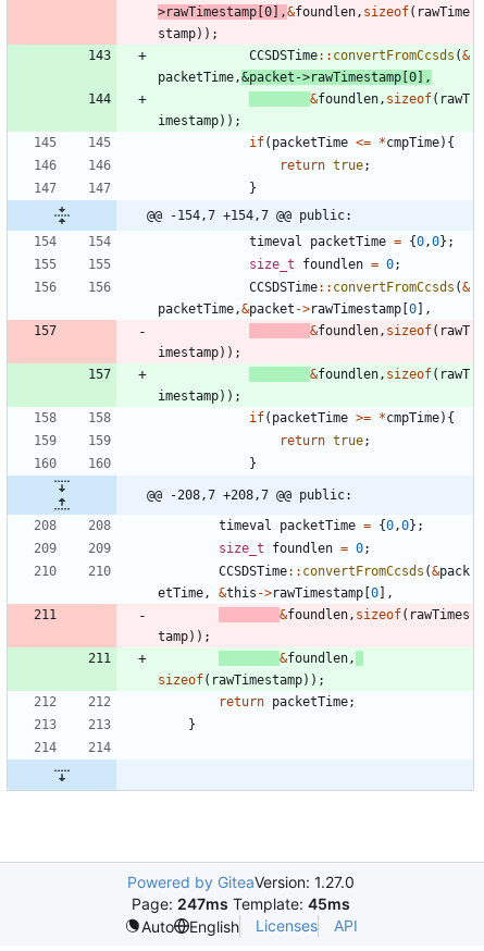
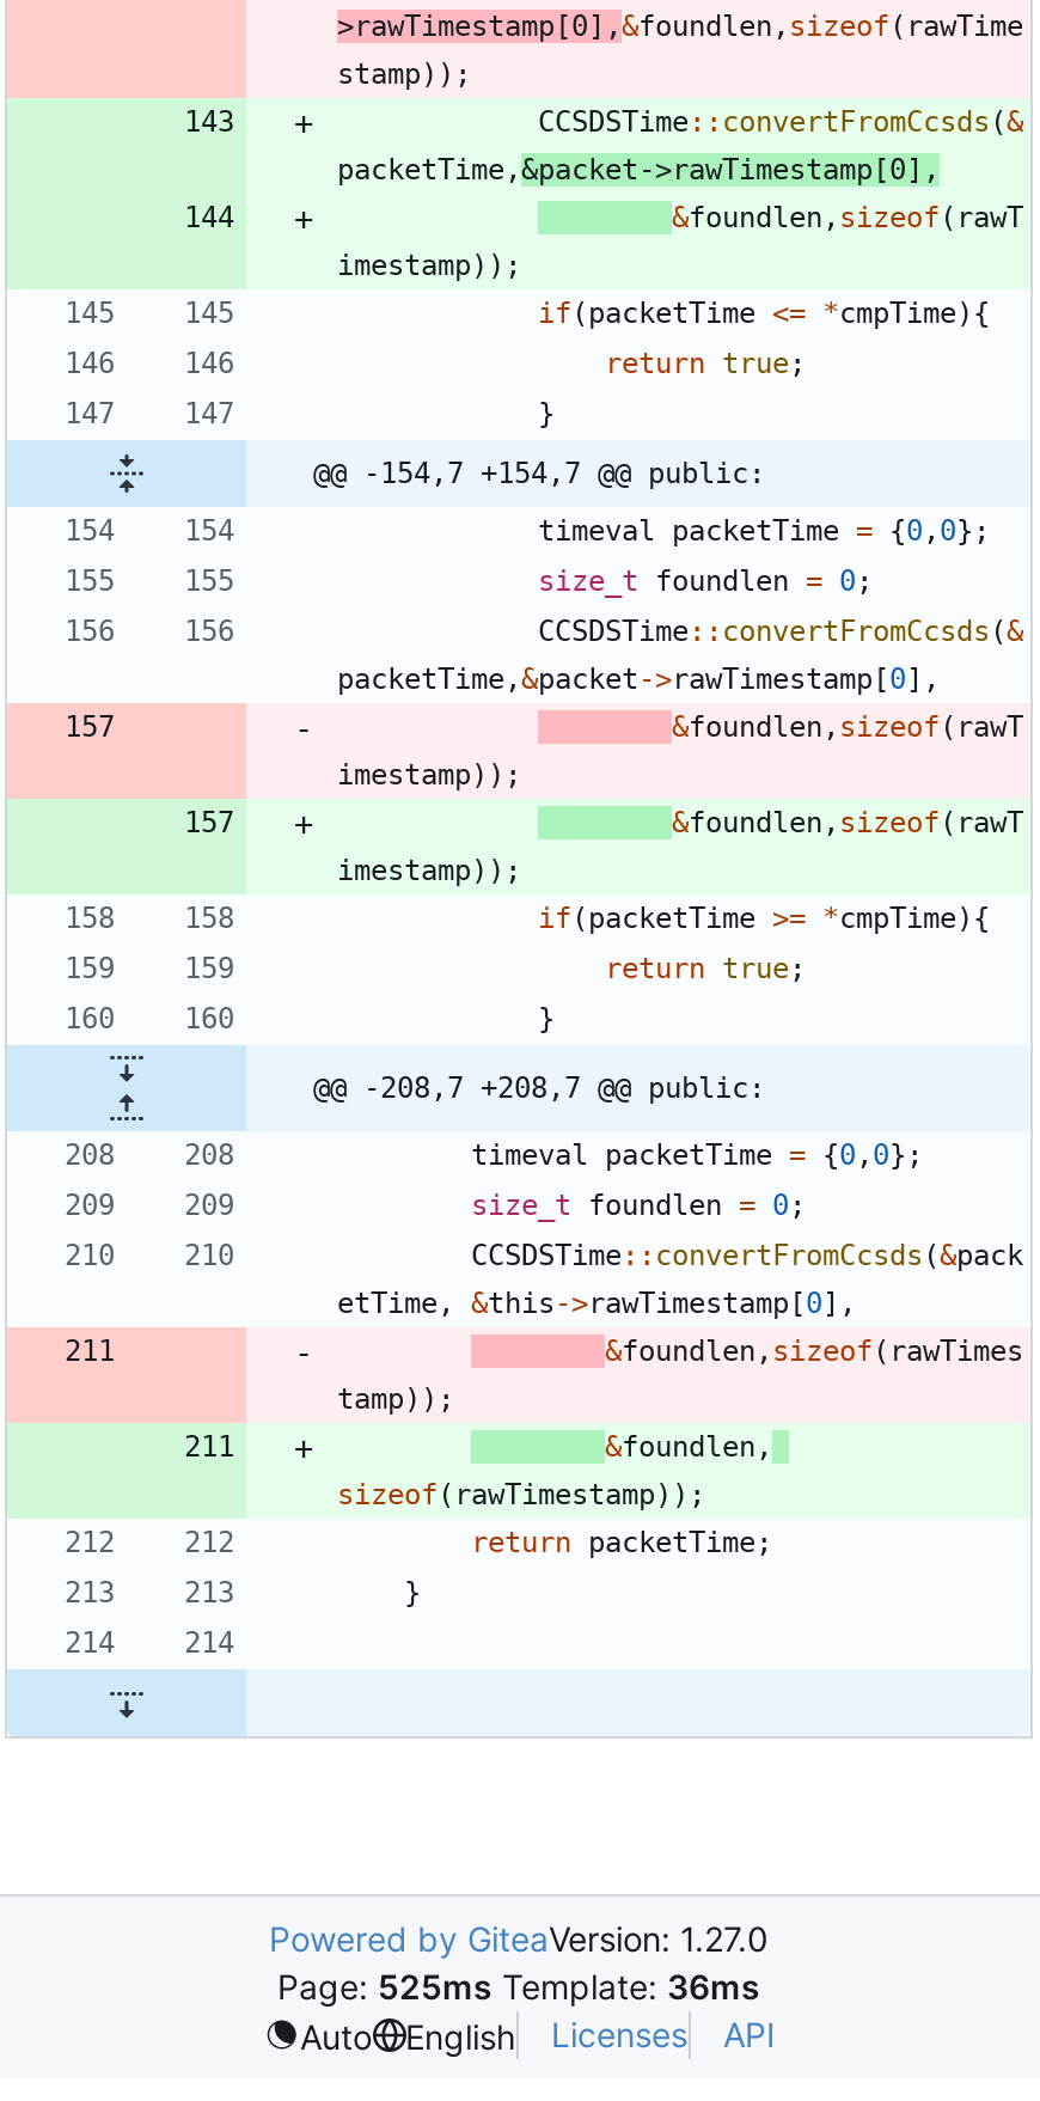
- Page: 247ms Template: 45ms
+ Page: 525ms Template: 36ms
